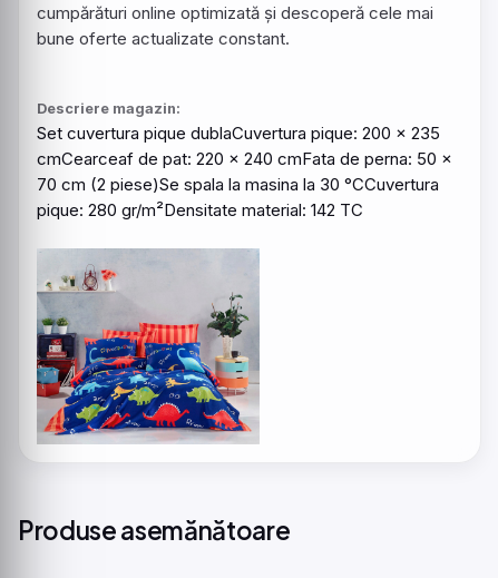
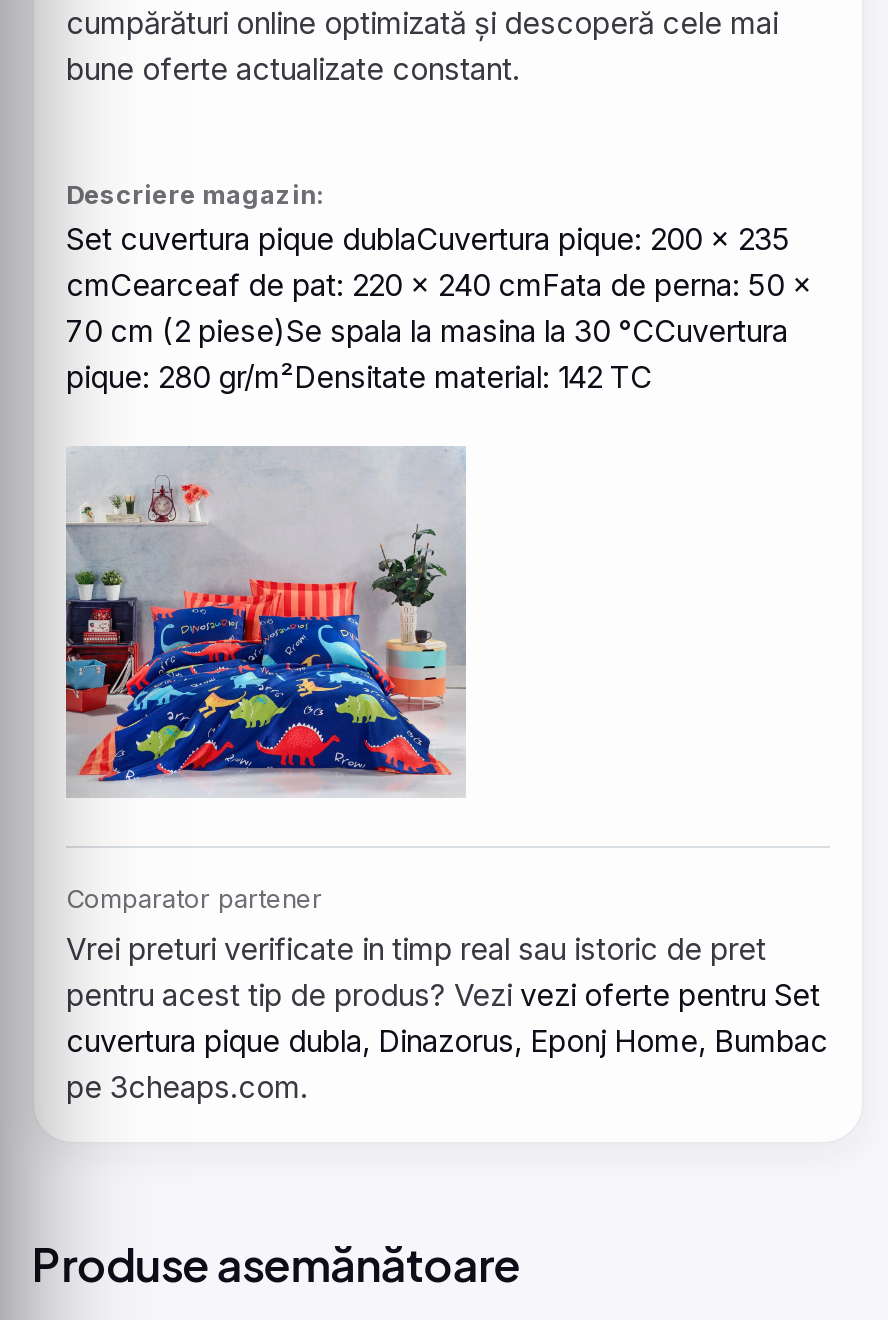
+ Comparator partener
+ Vrei preturi verificate in timp real sau istoric de pret
+ pentru acest tip de produs? Vezi vezi oferte pentru Set
+ cuvertura pique dubla, Dinazorus, Eponj Home, Bumbac
+ pe 3cheaps.com.
